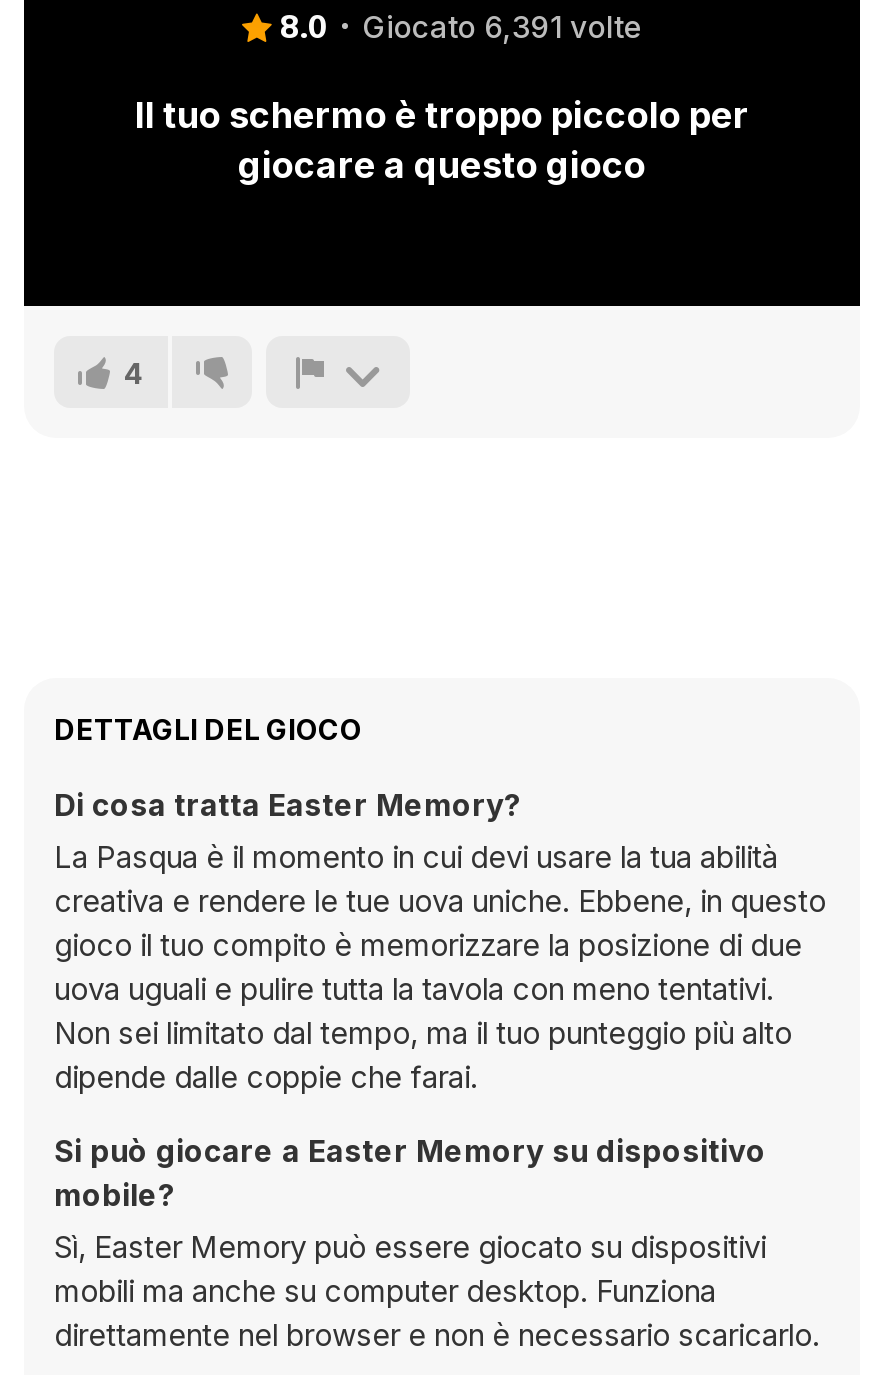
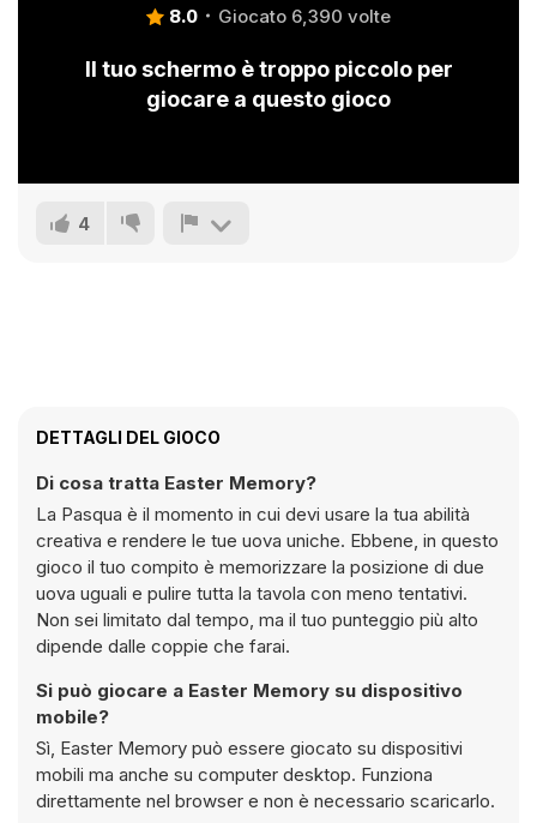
- Giocato 6,391 volte
+ Giocato 6,390 volte
